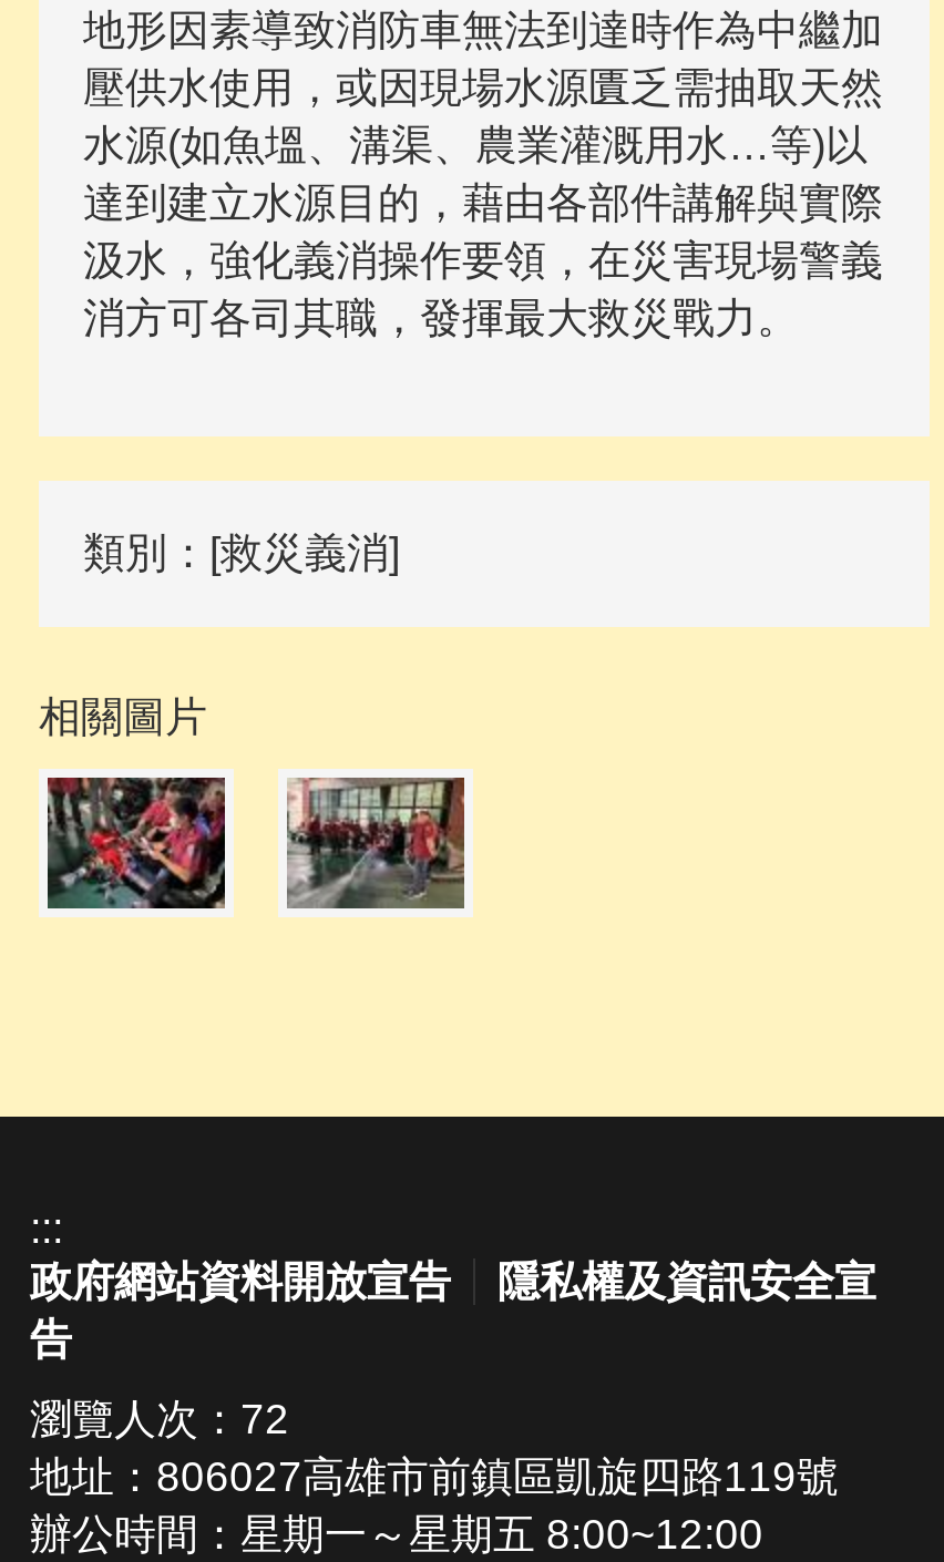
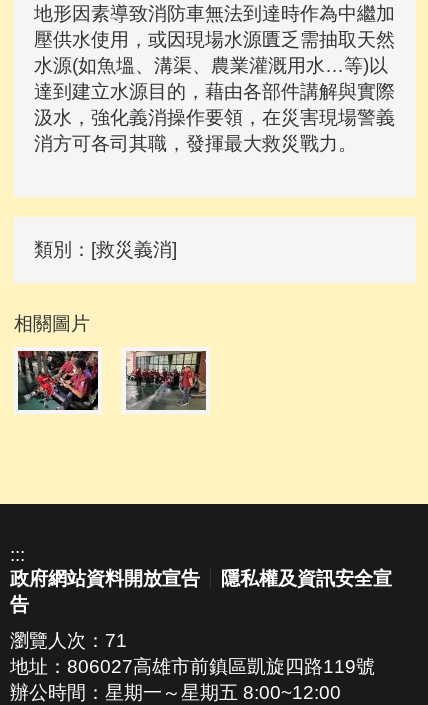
- 瀏覽人次：72
+ 瀏覽人次：71
